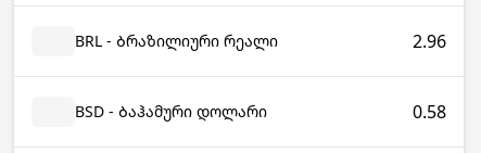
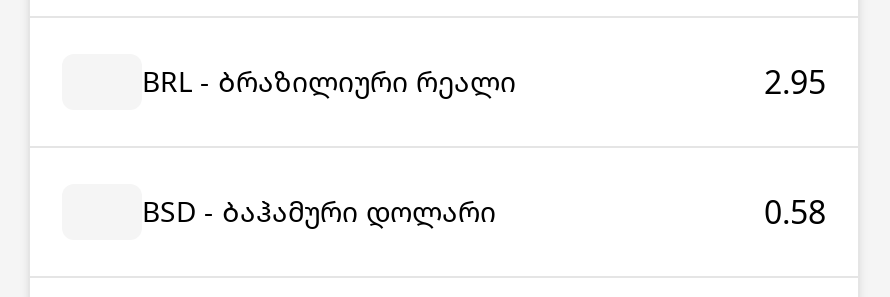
- 2.96
+ 2.95
